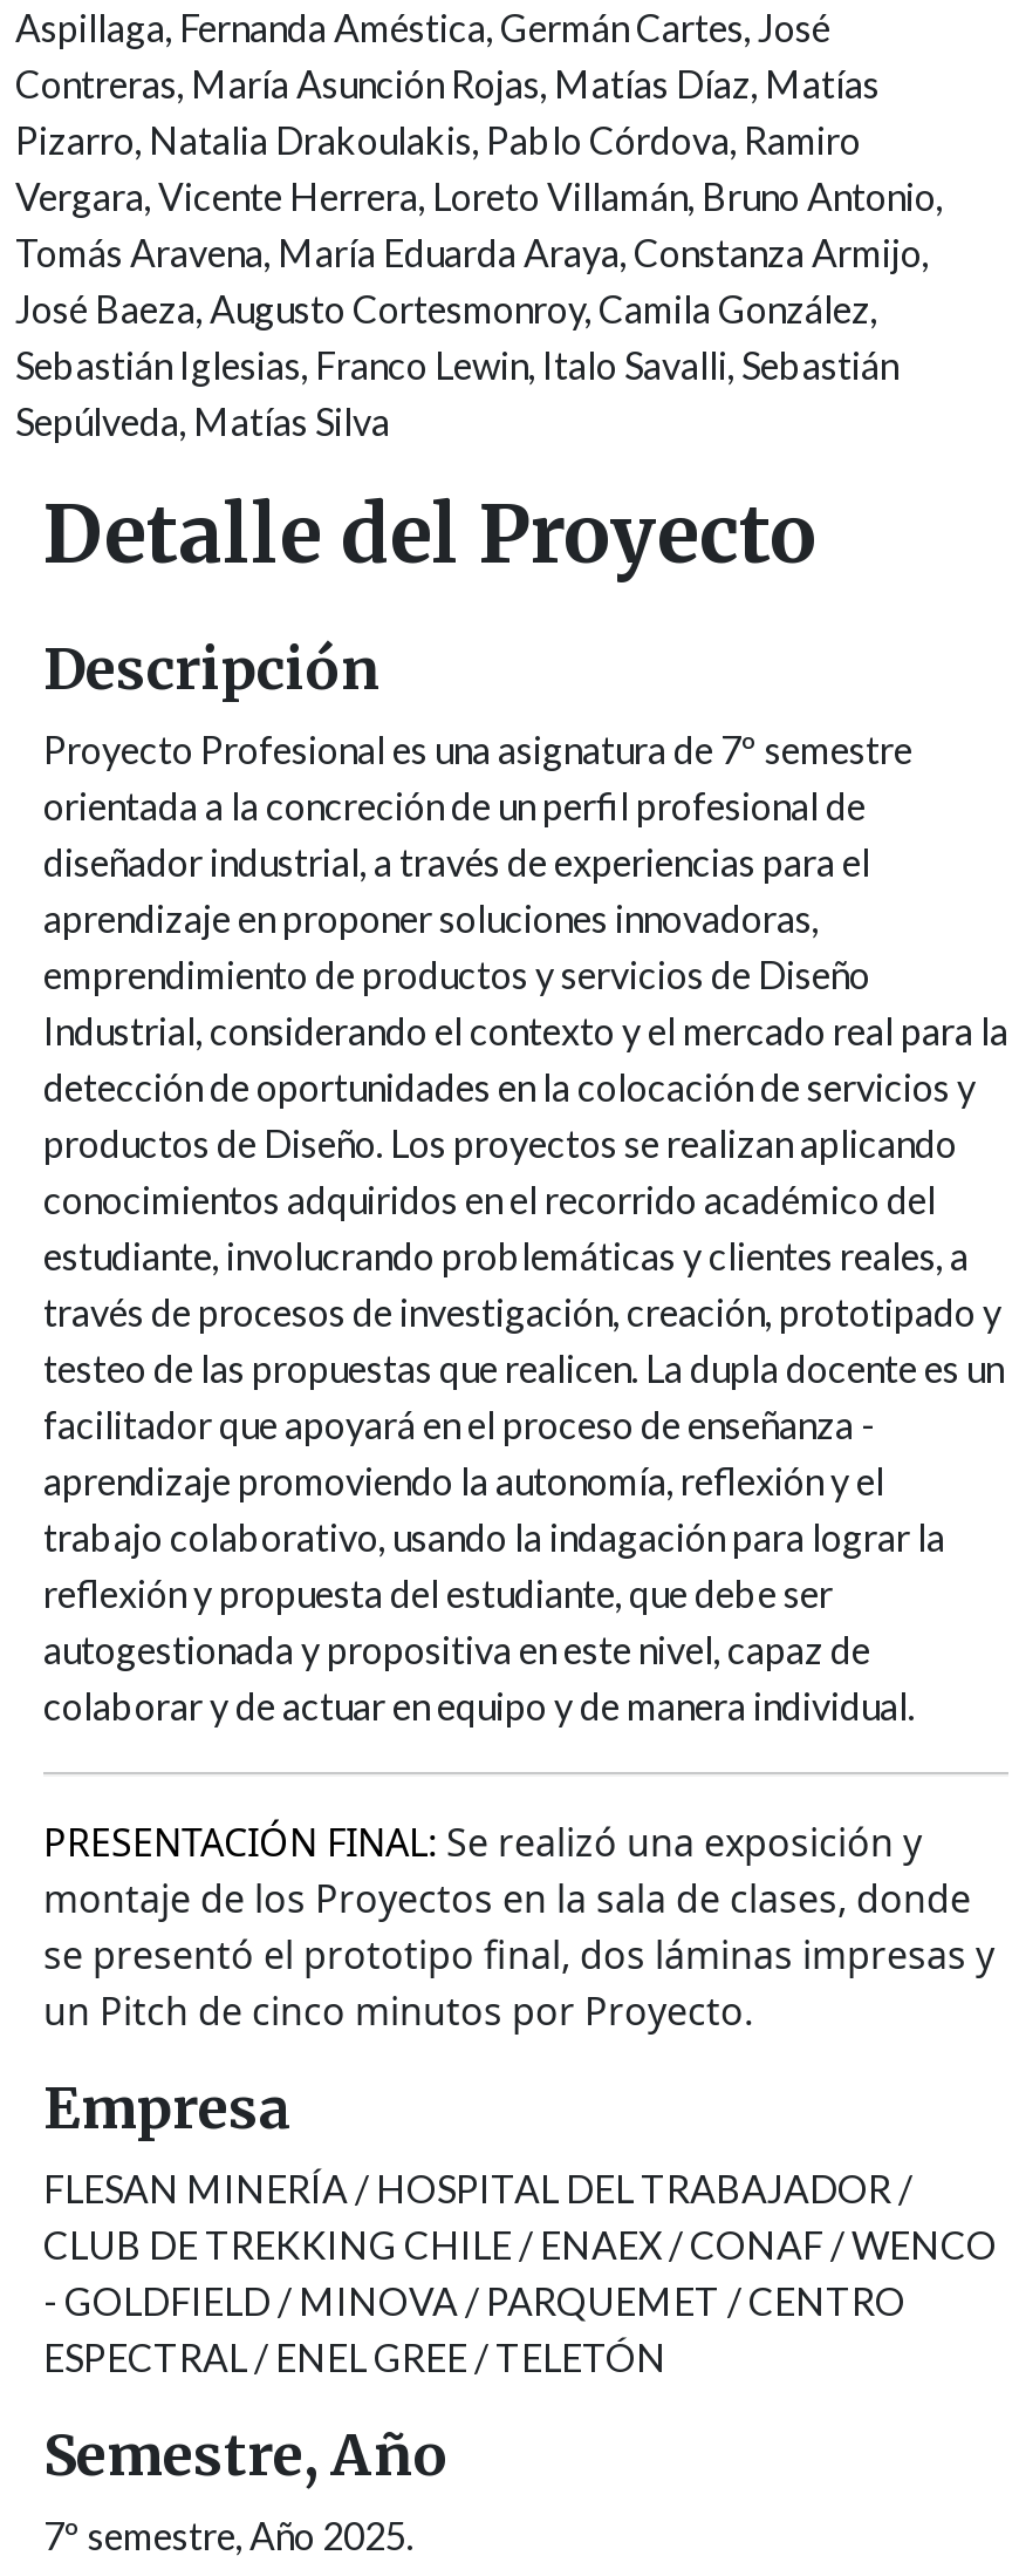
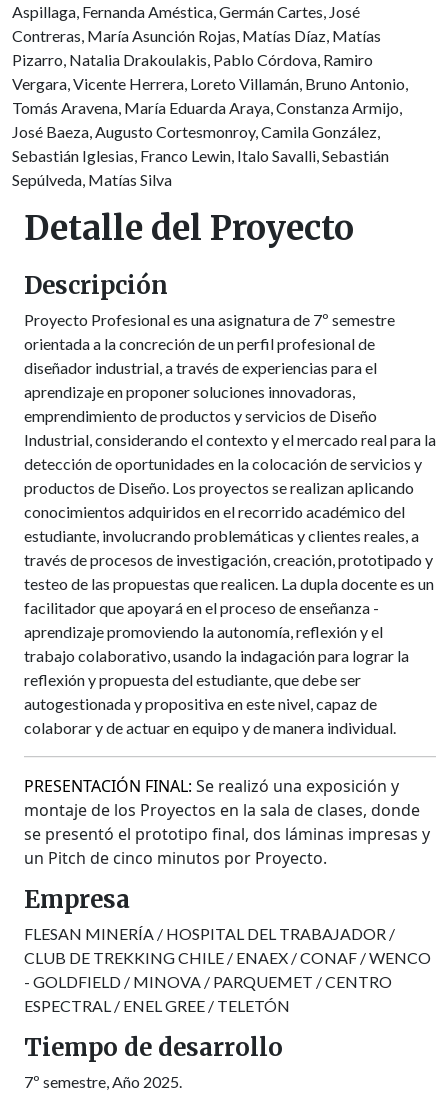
- Semestre, Año
+ Tiempo de desarrollo
